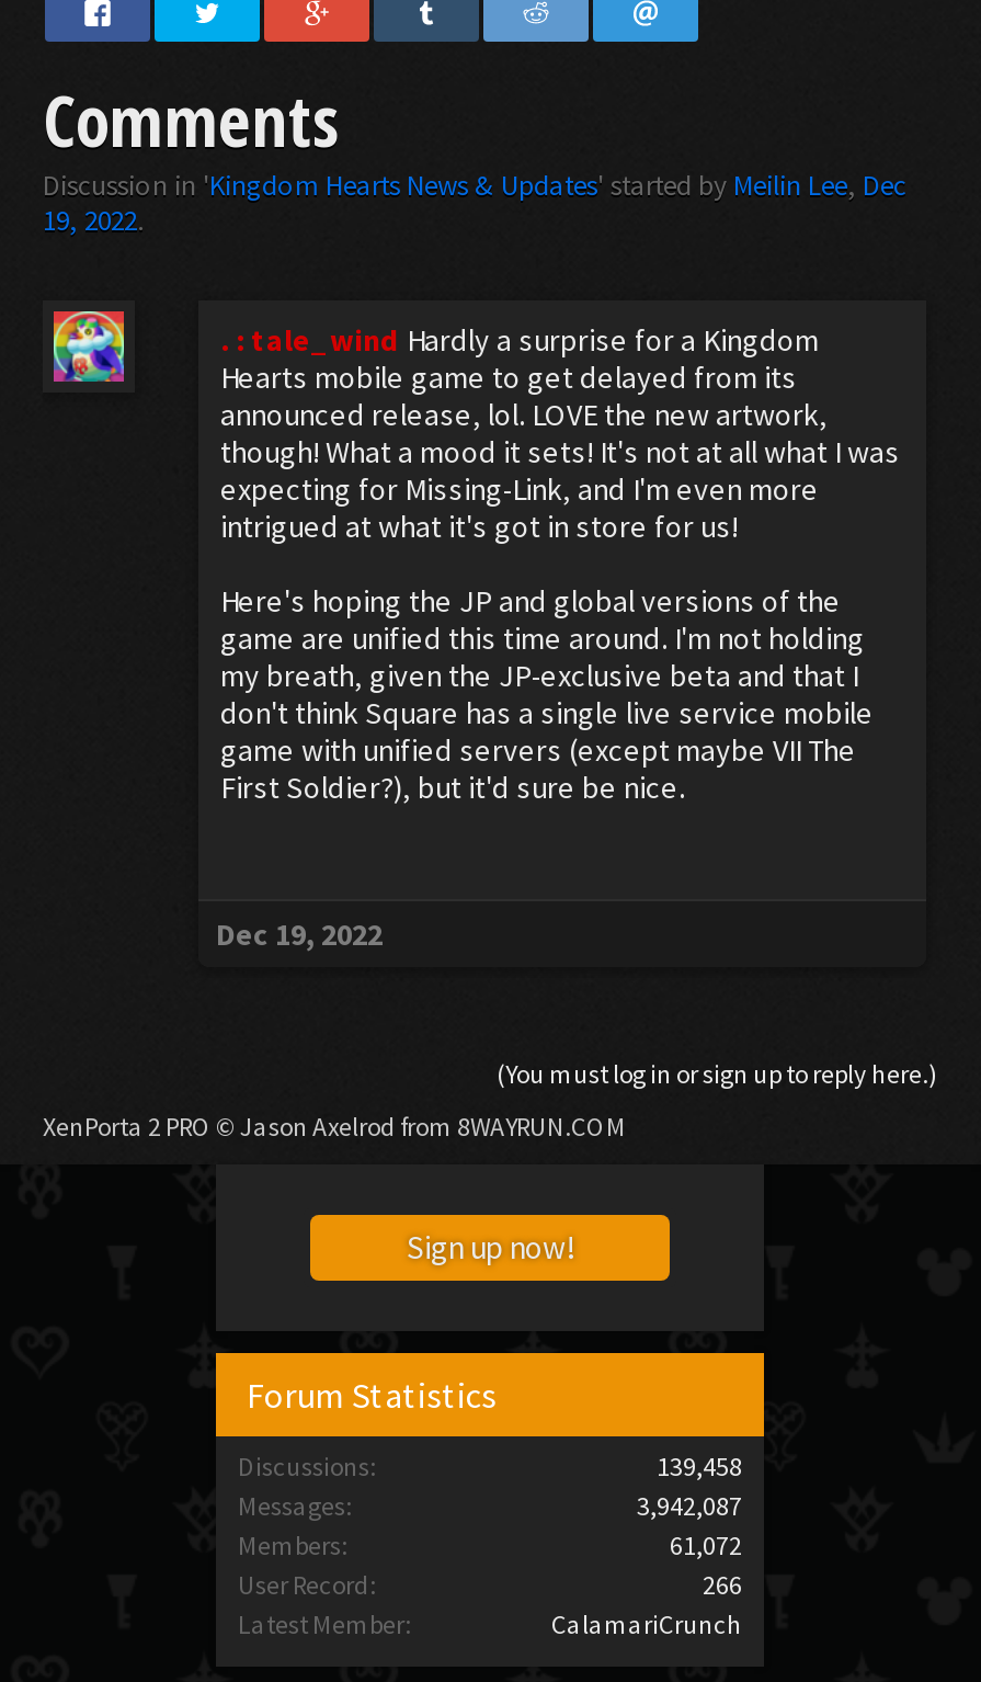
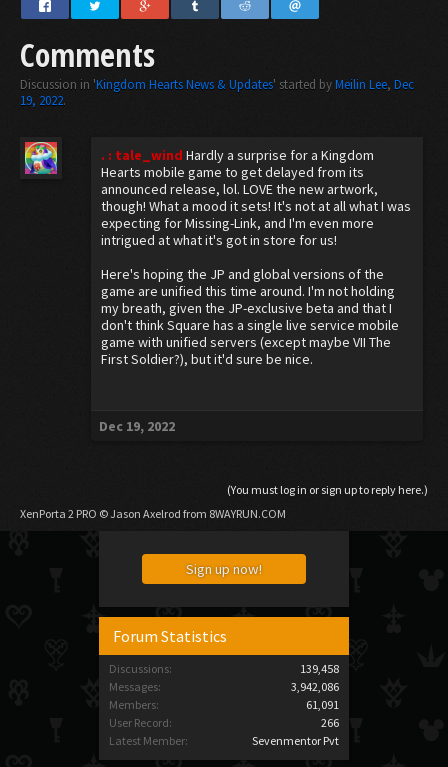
- 3,942,087
+ 3,942,086

- 61,072
+ 61,091

- CalamariCrunch
+ Sevenmentor Pvt
